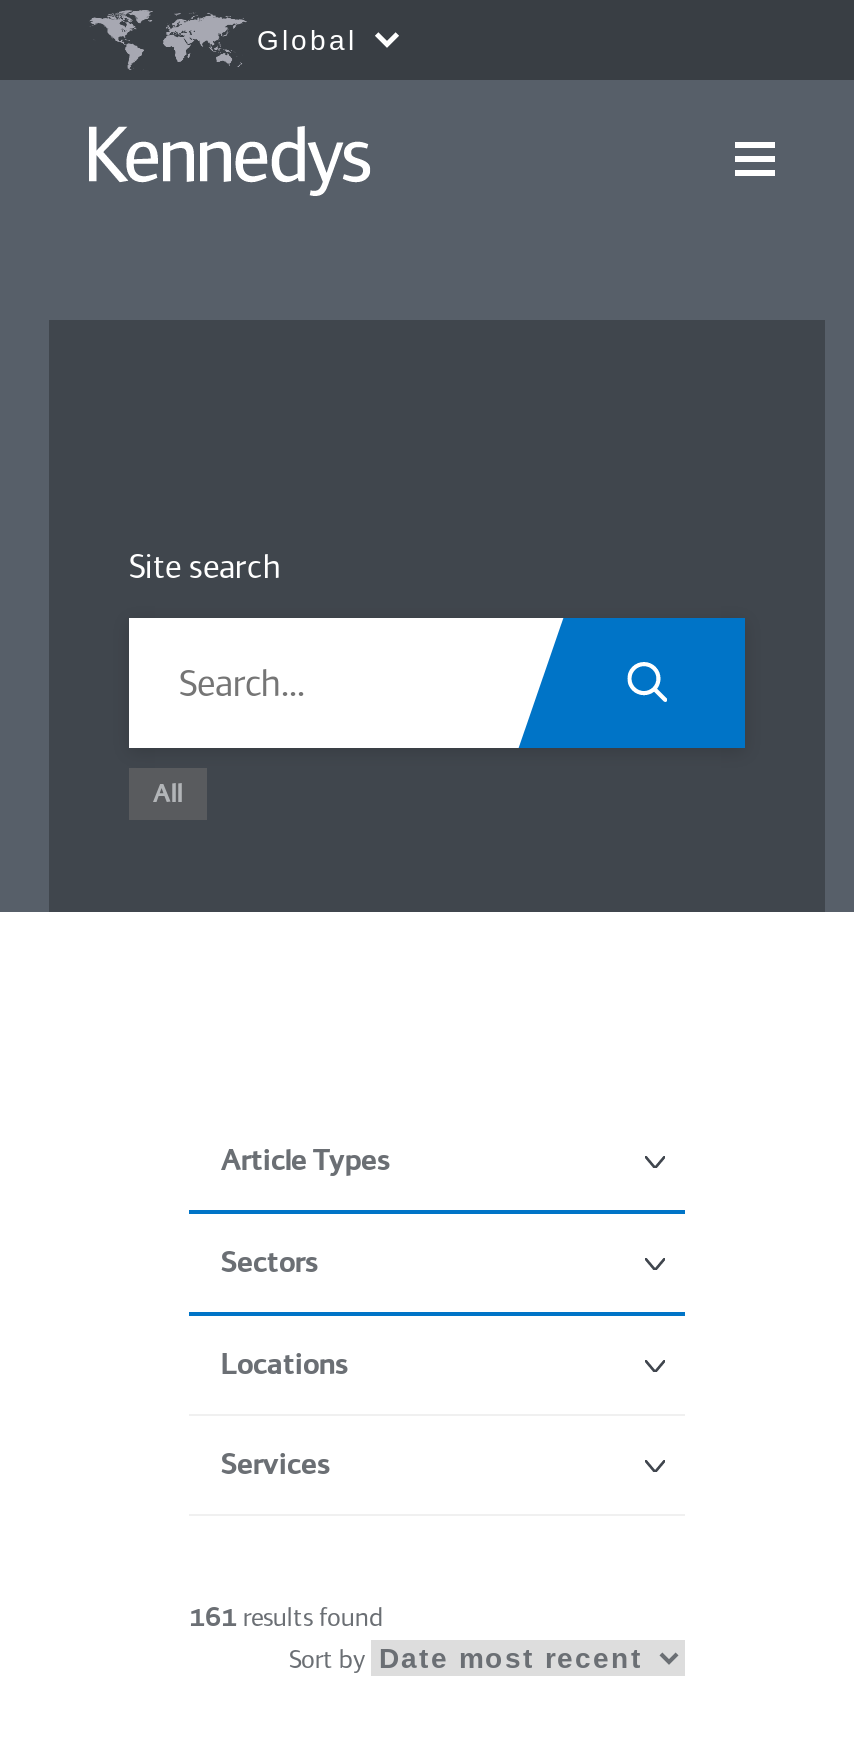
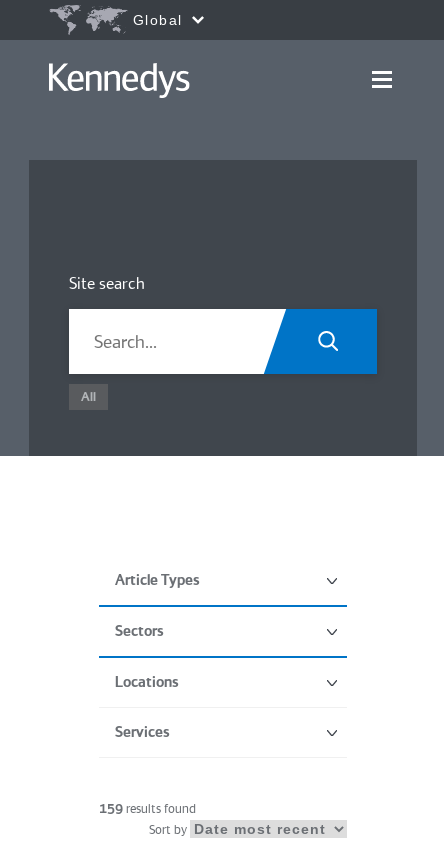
- 161 results found
+ 159 results found
